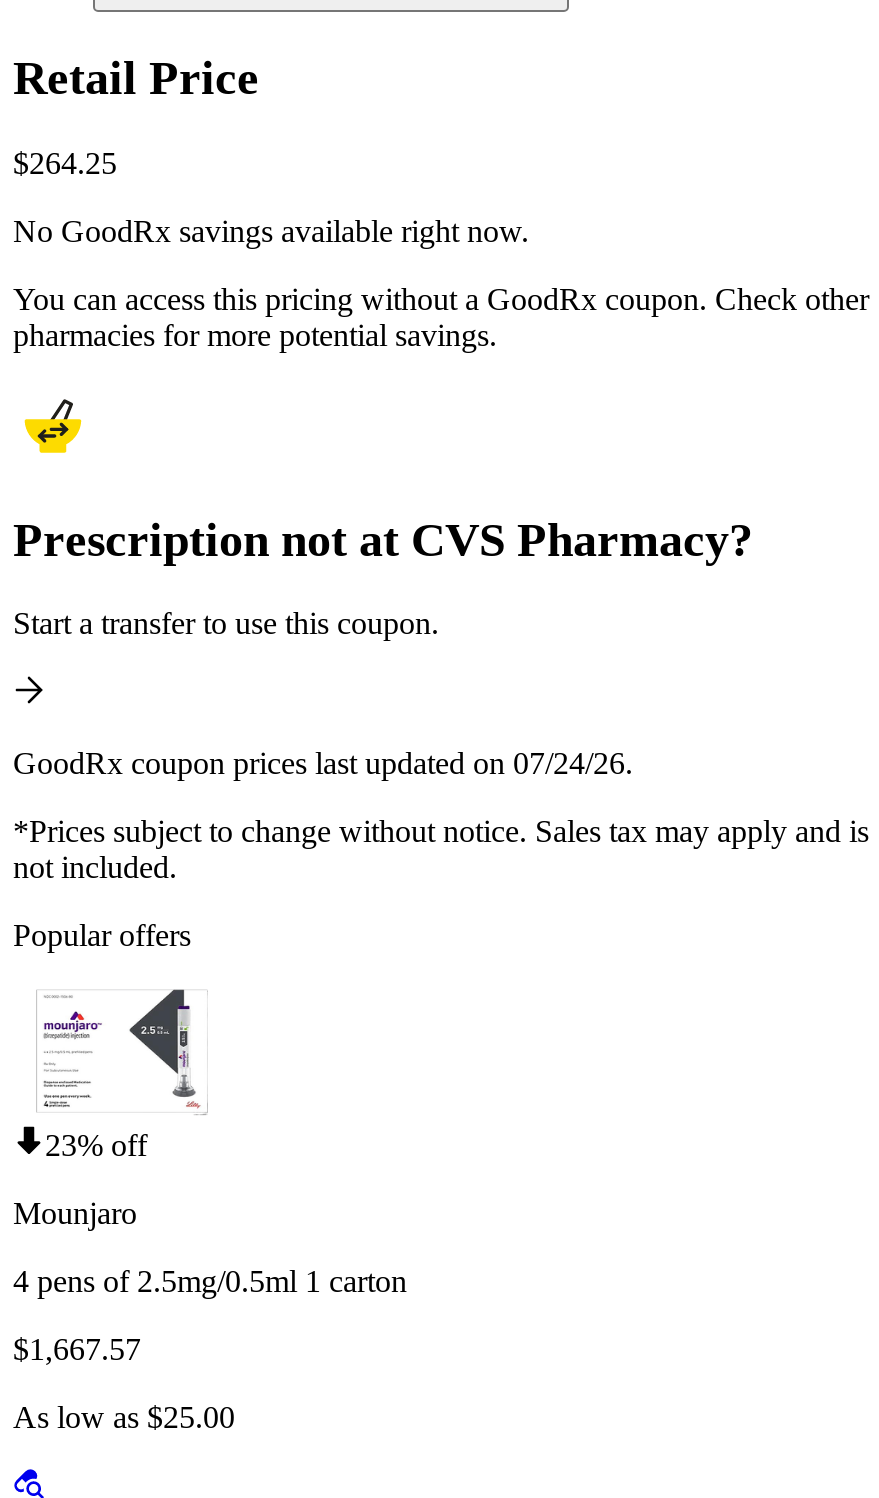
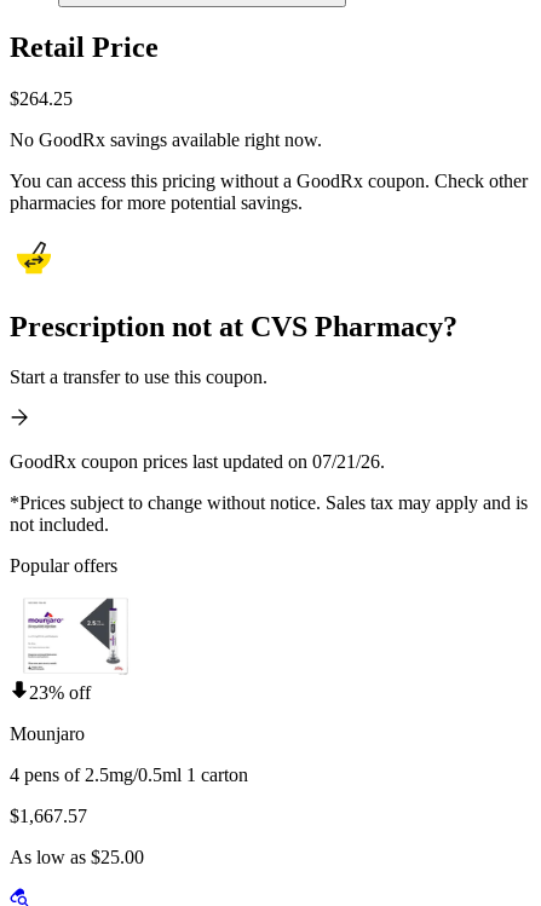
- GoodRx coupon prices last updated on 07/24/26.
+ GoodRx coupon prices last updated on 07/21/26.
